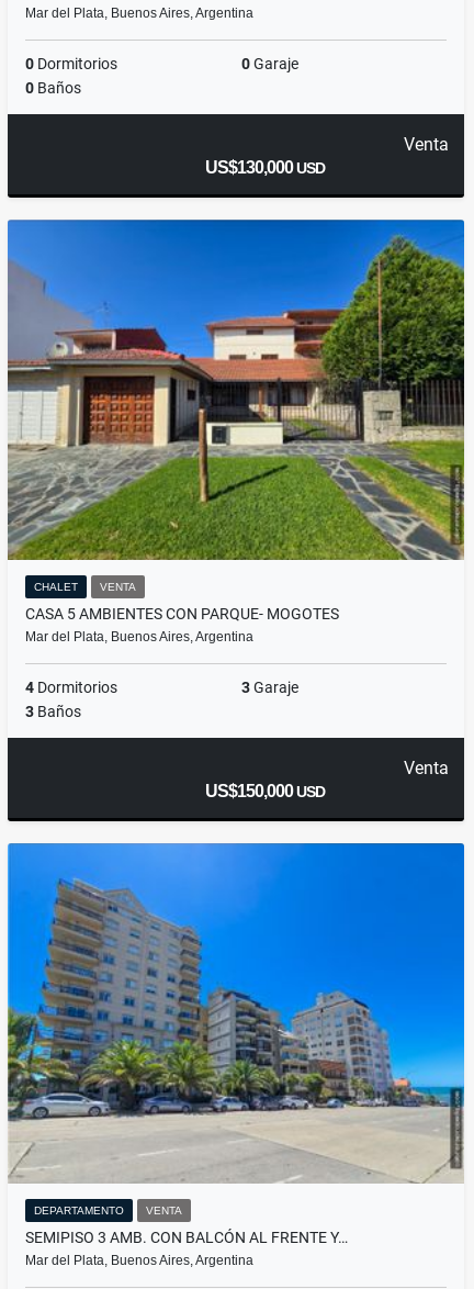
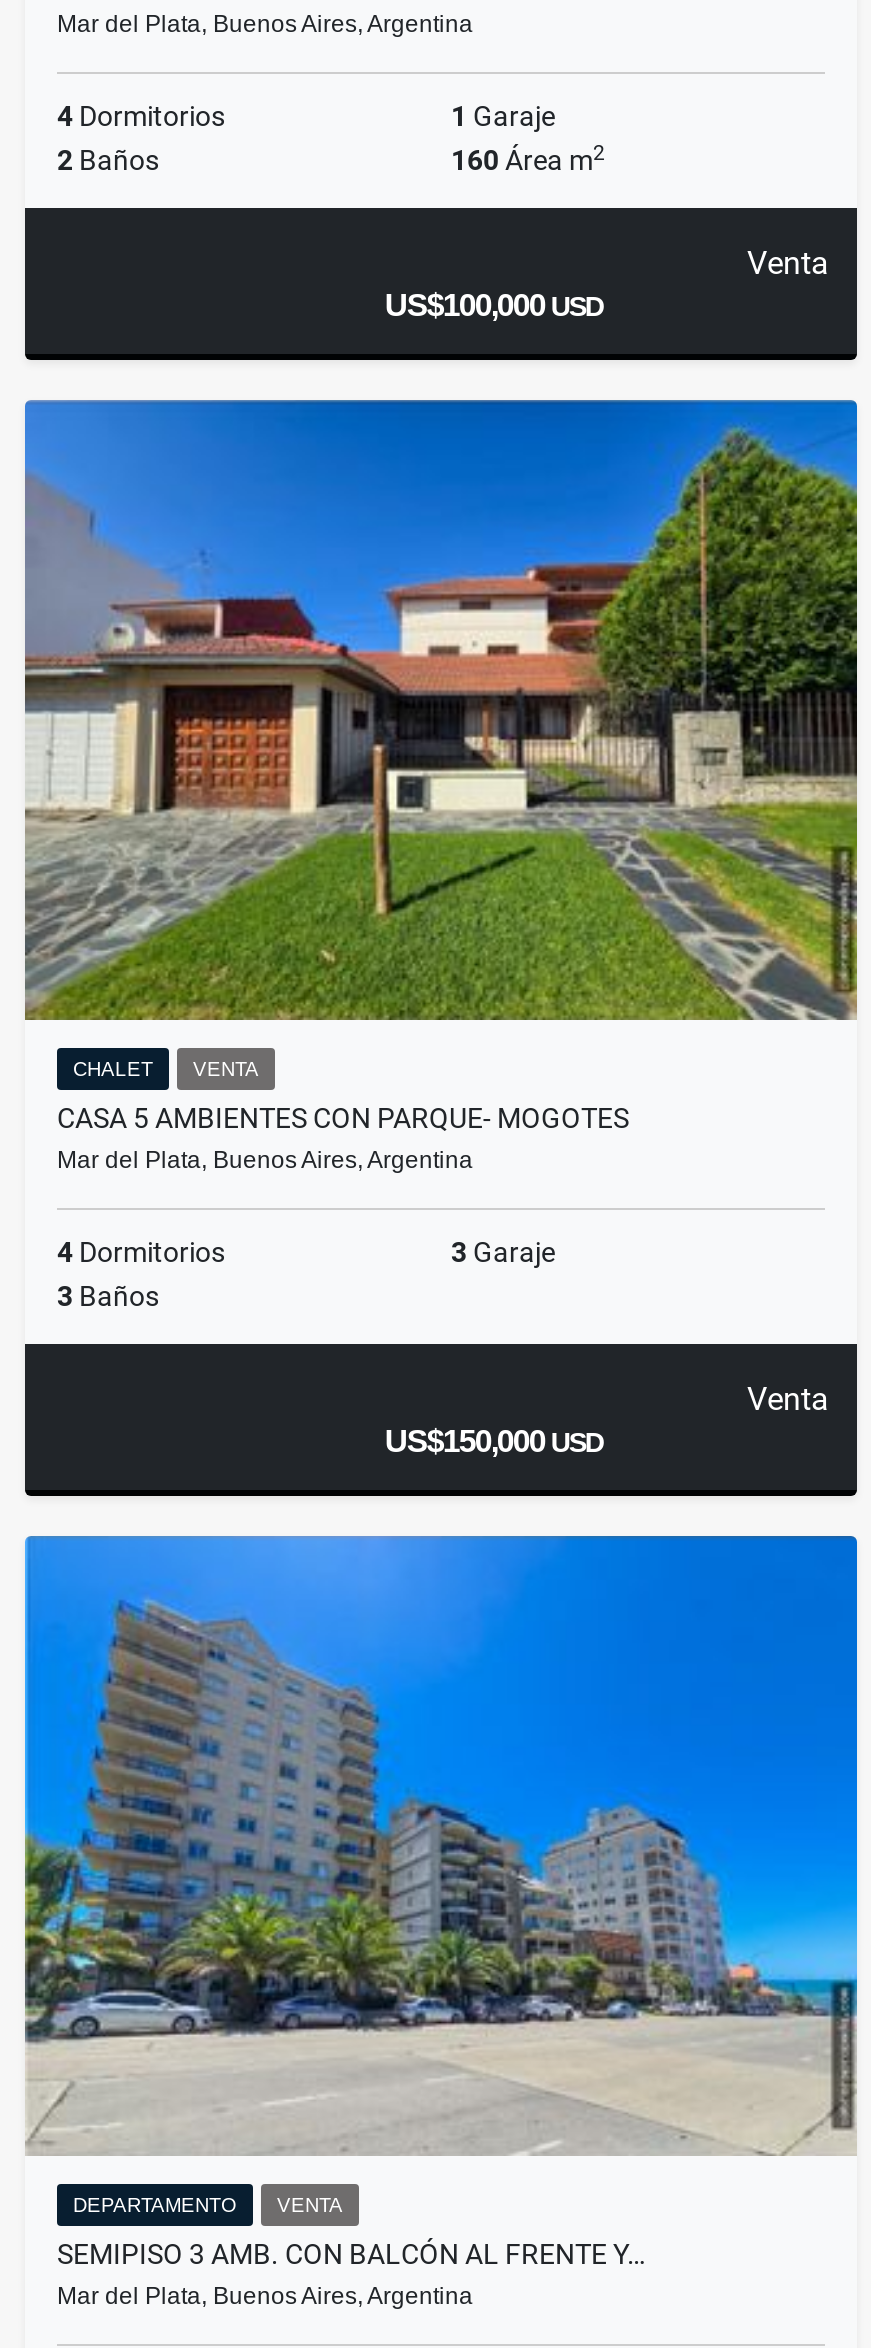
- 0 Dormitorios
- 0 Garaje
- 0 Baños
+ 4 Dormitorios
+ 1 Garaje
+ 2 Baños
+ 160 Área m2

- US$130,000 USD
+ US$100,000 USD
